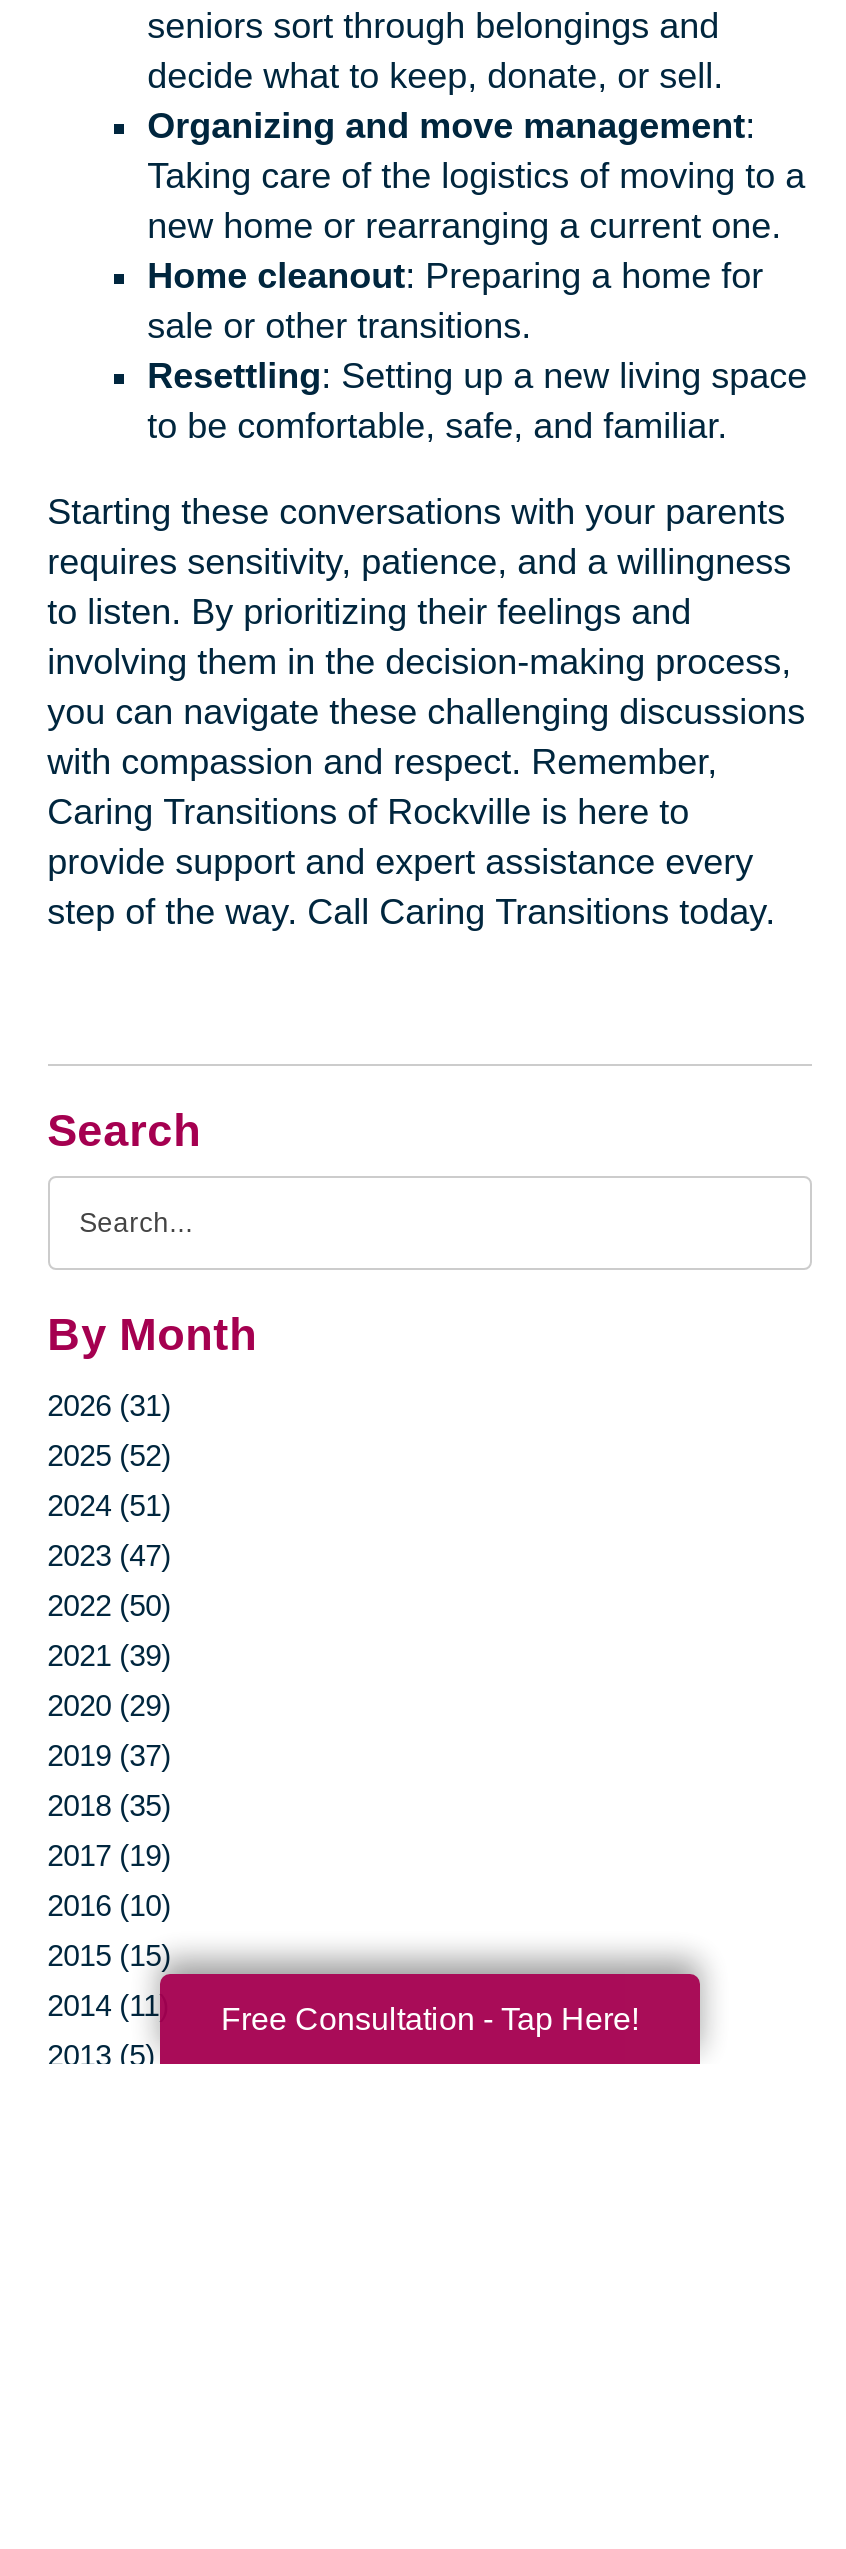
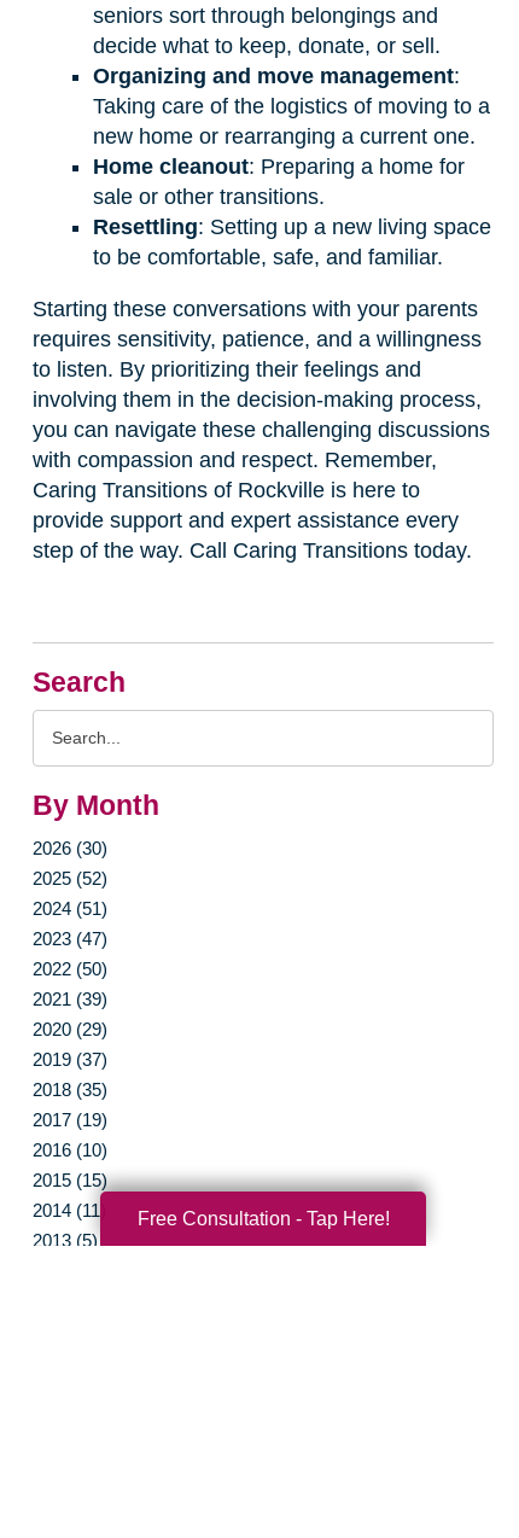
- 2026 (31)
+ 2026 (30)
